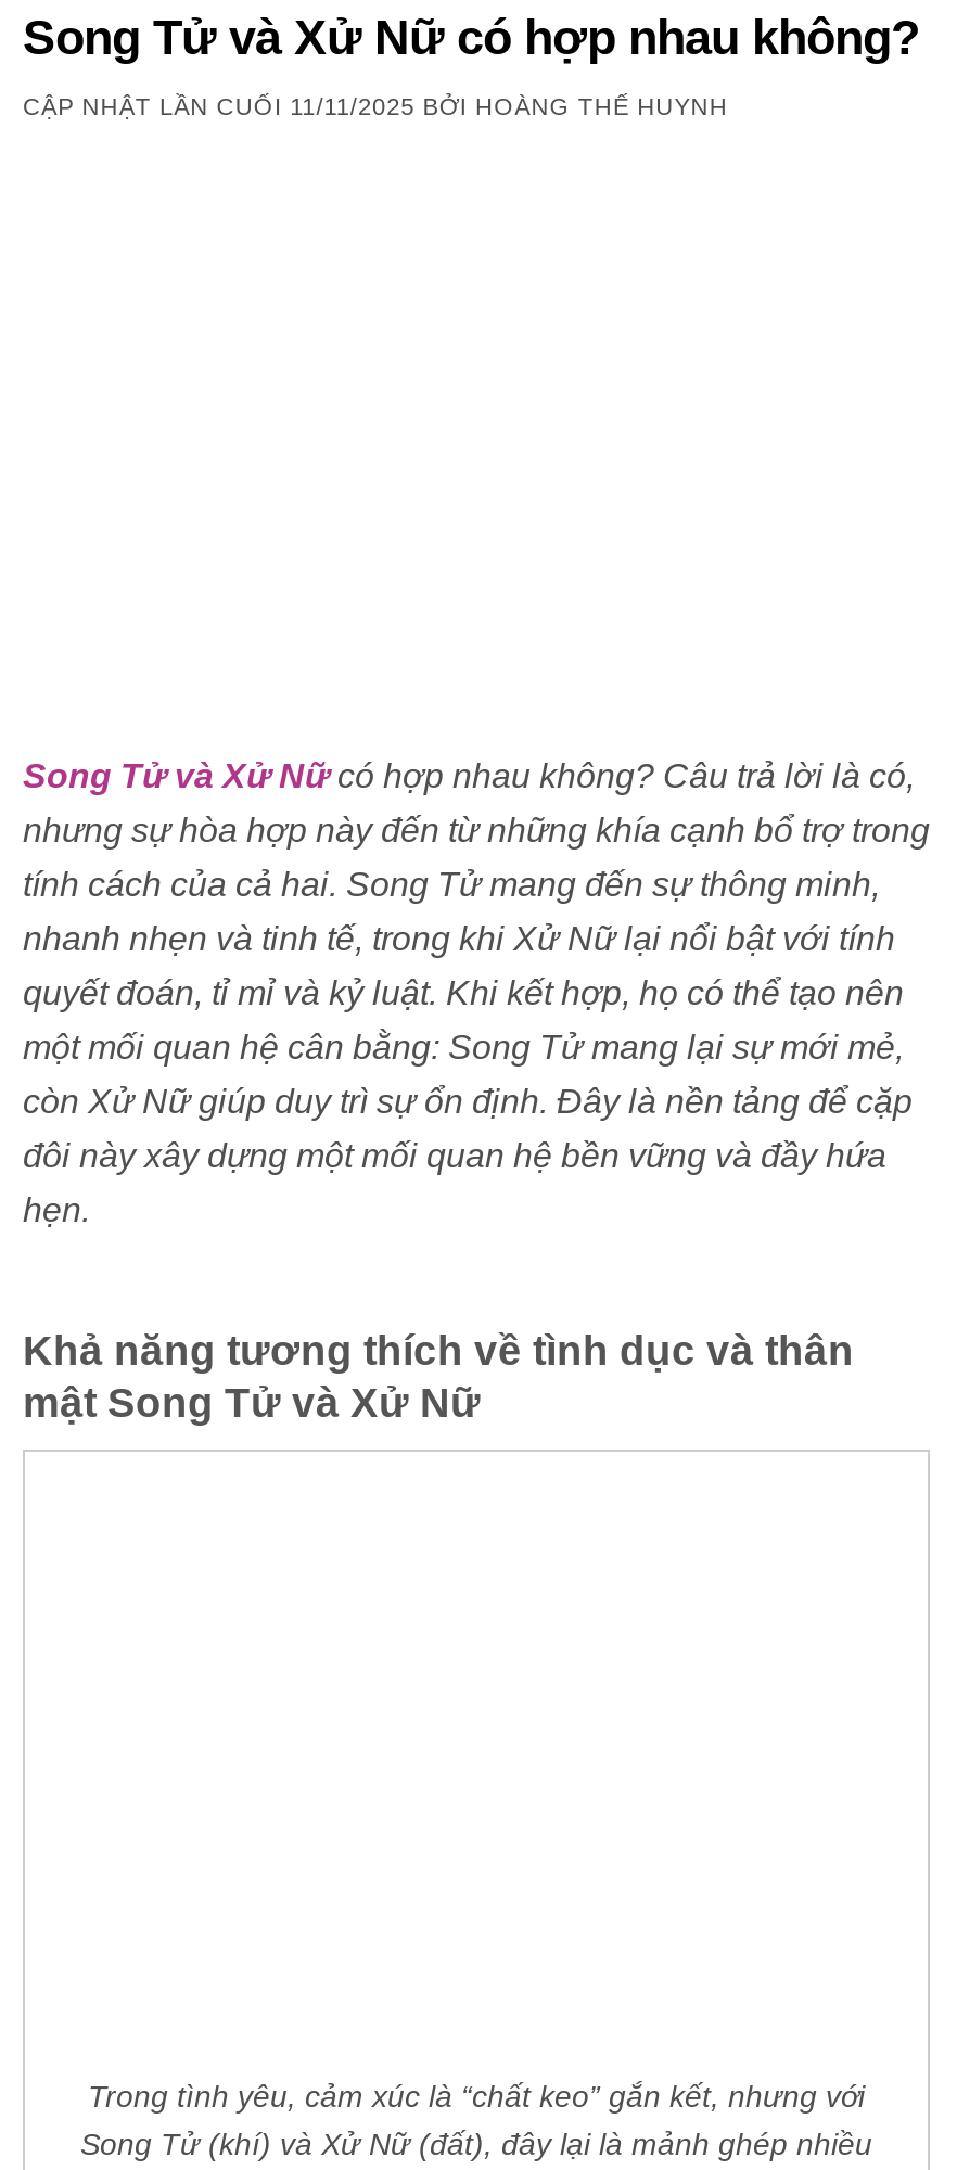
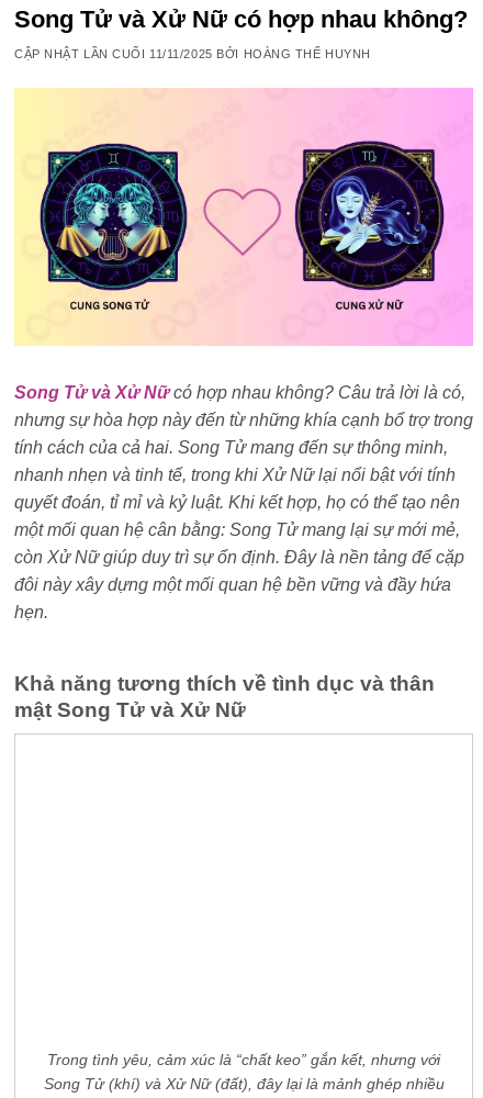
+ [image]
